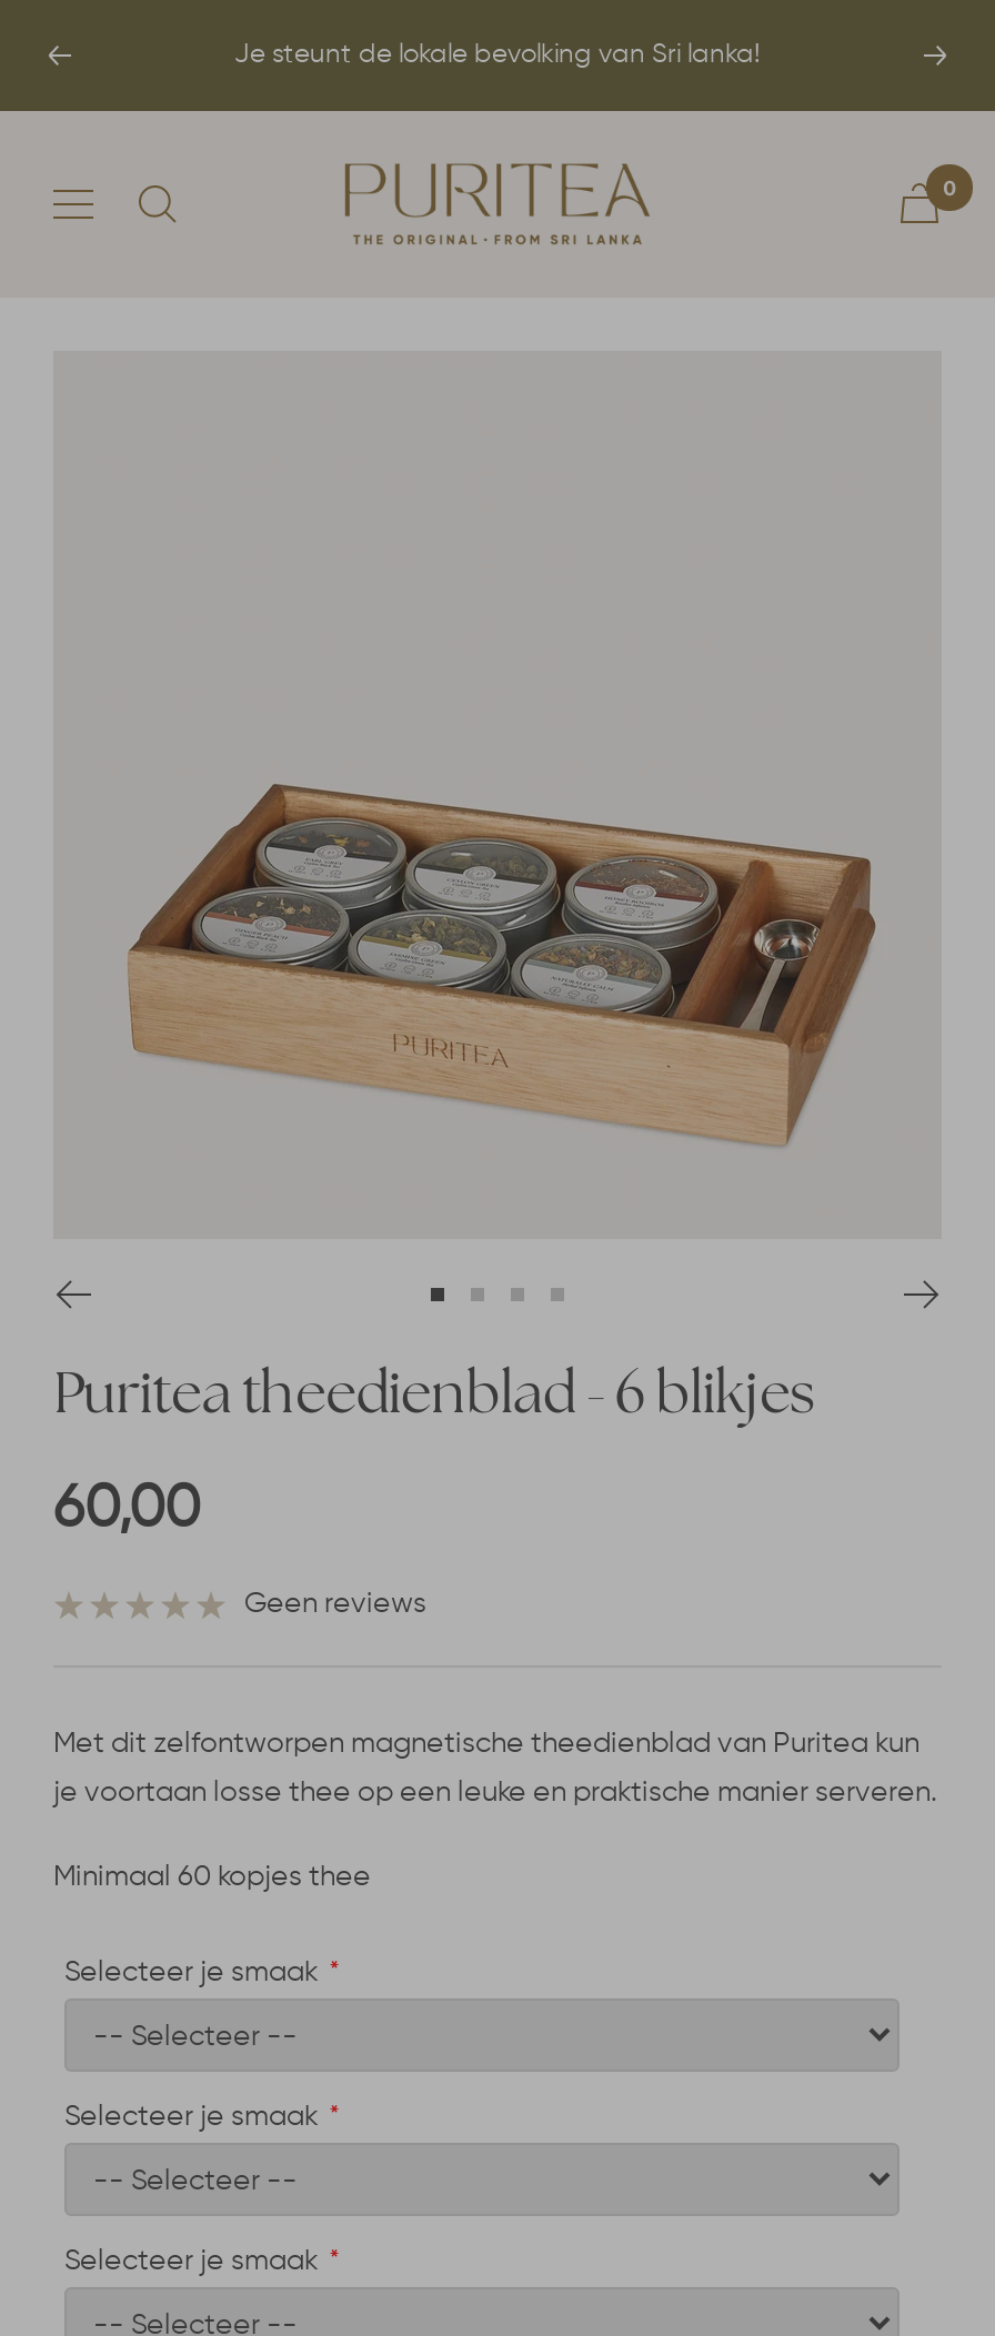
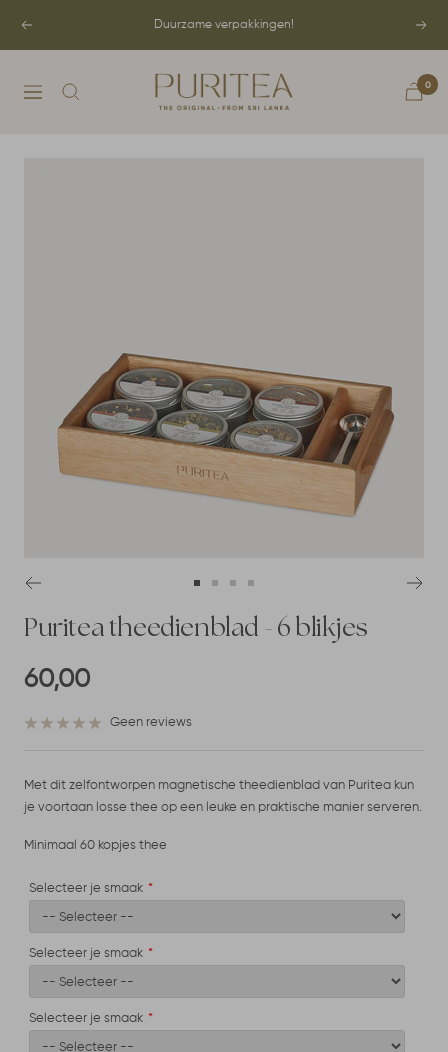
- Je steunt de lokale bevolking van Sri lanka!
+ Duurzame verpakkingen!
